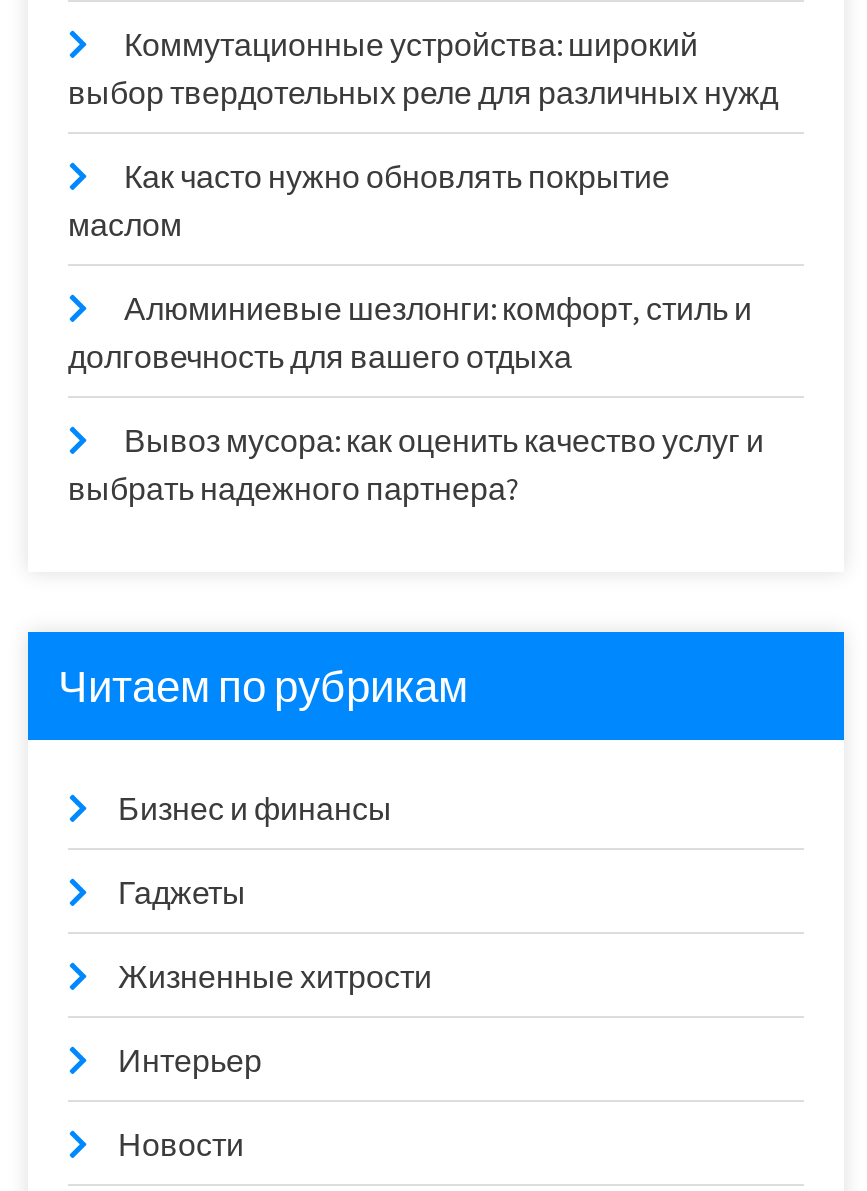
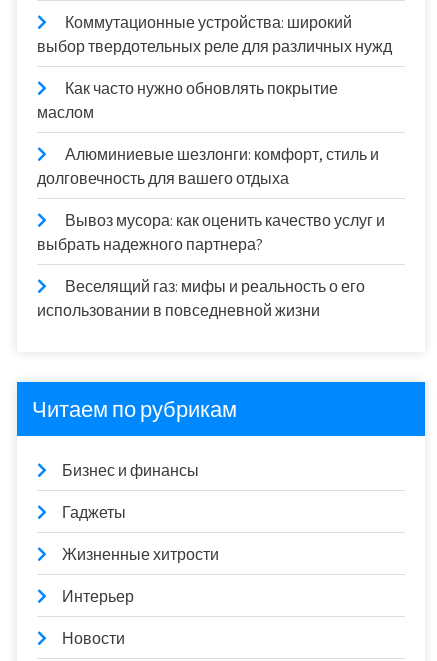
+ Веселящий газ: мифы и реальность о его
+ использовании в повседневной жизни
